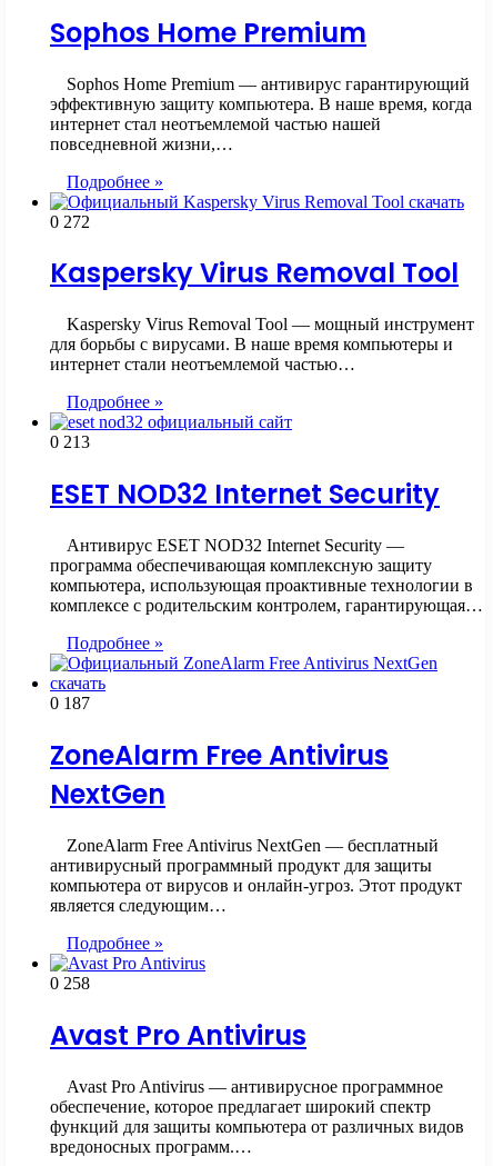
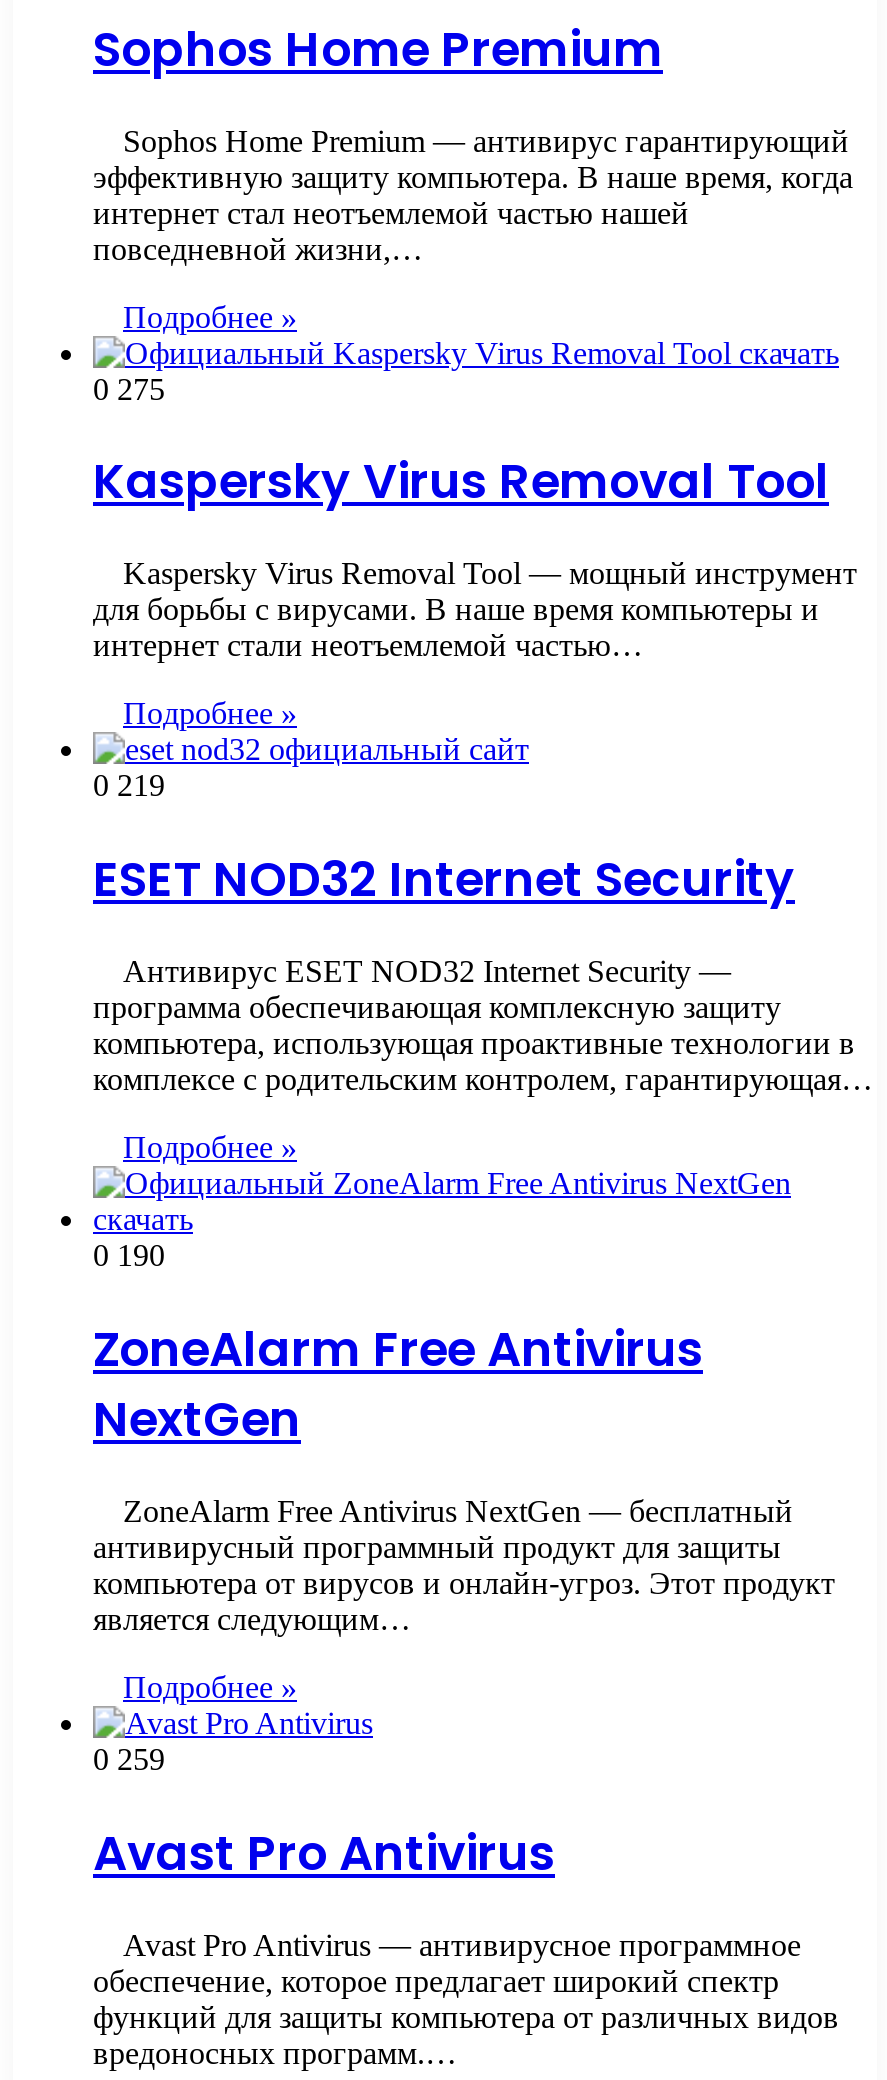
- 0 272
+ 0 275

- 0 213
+ 0 219

- 0 187
+ 0 190

- 0 258
+ 0 259
